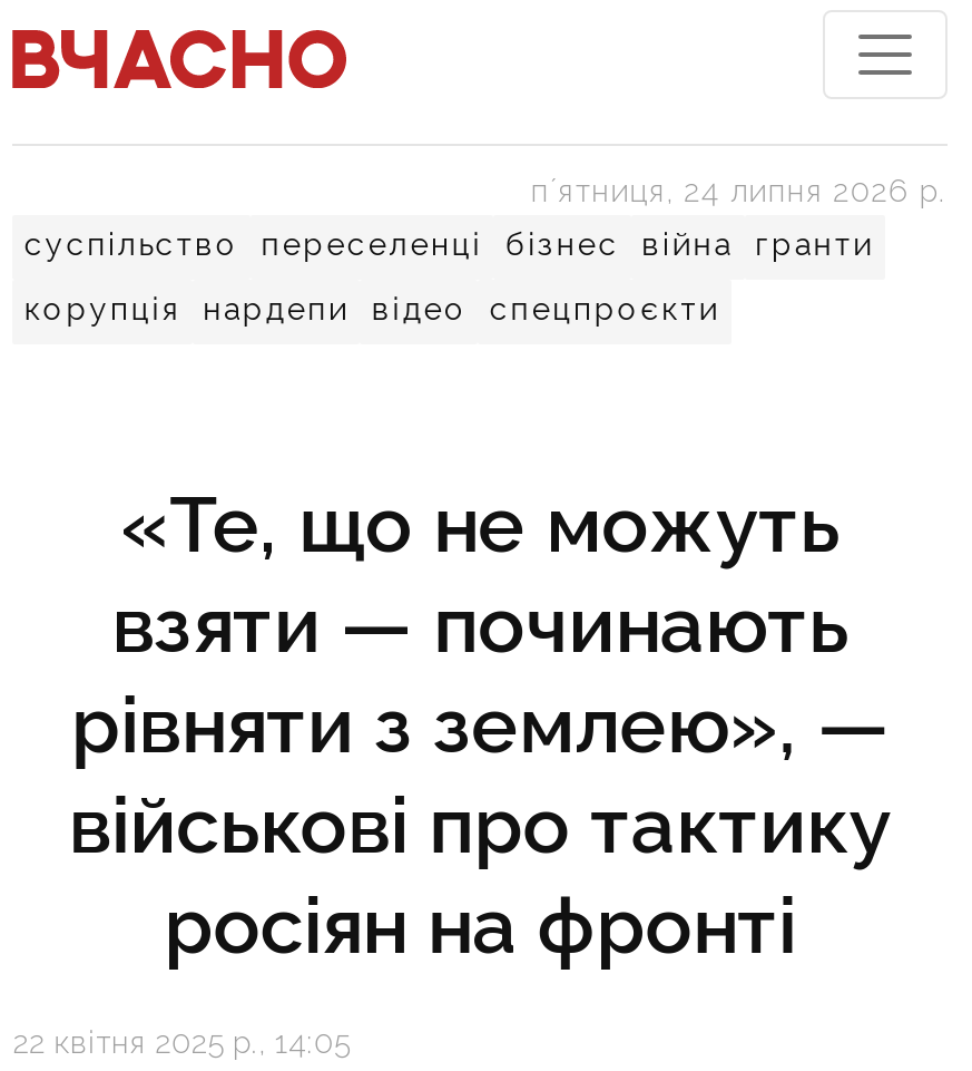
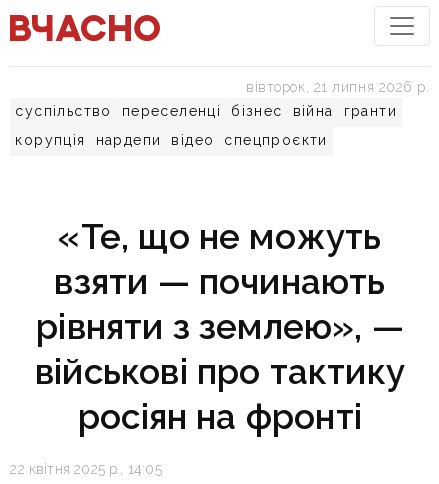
- пʼятниця, 24 липня 2026 р.
+ вівторок, 21 липня 2026 р.
